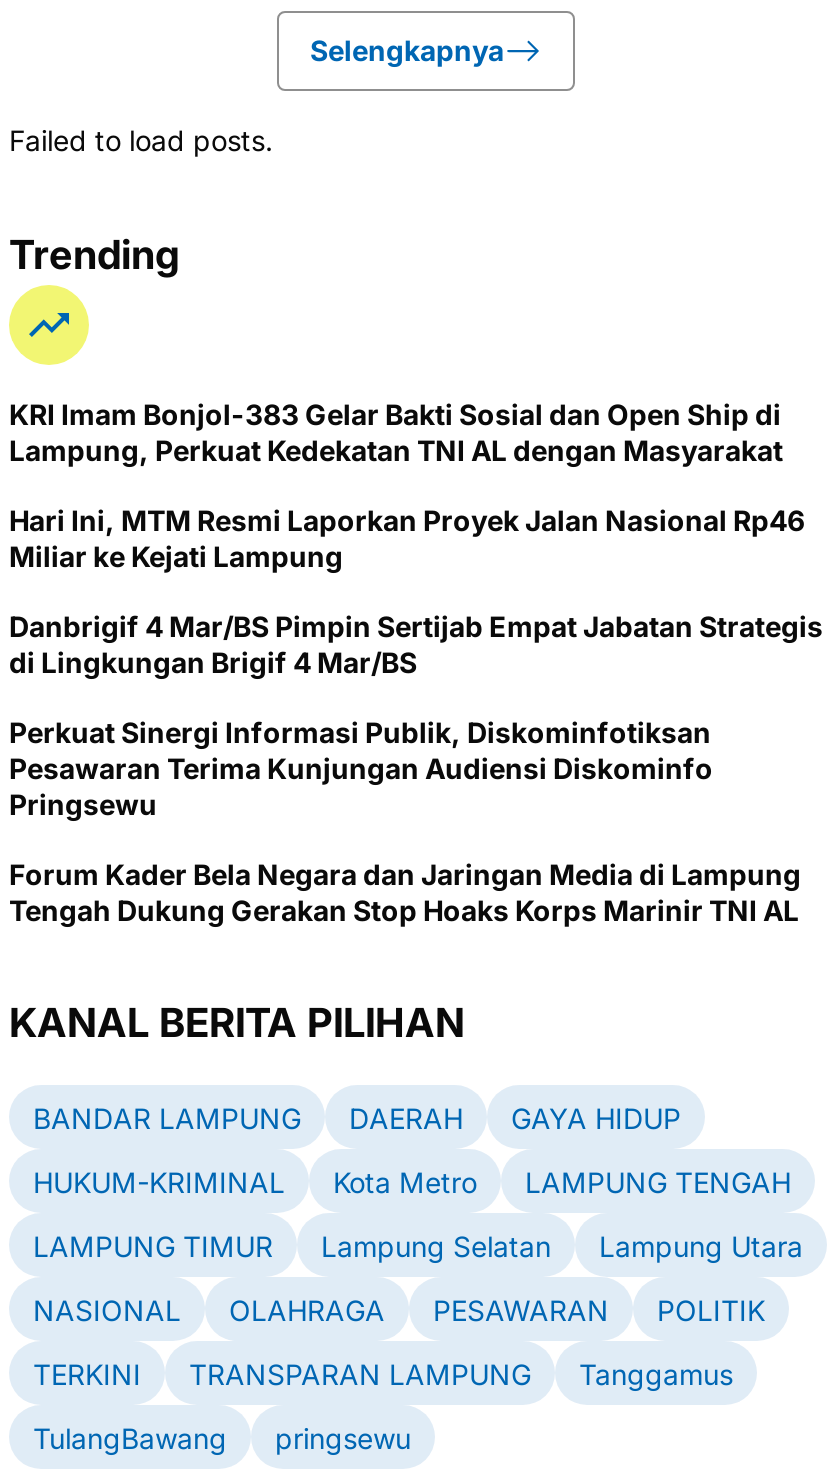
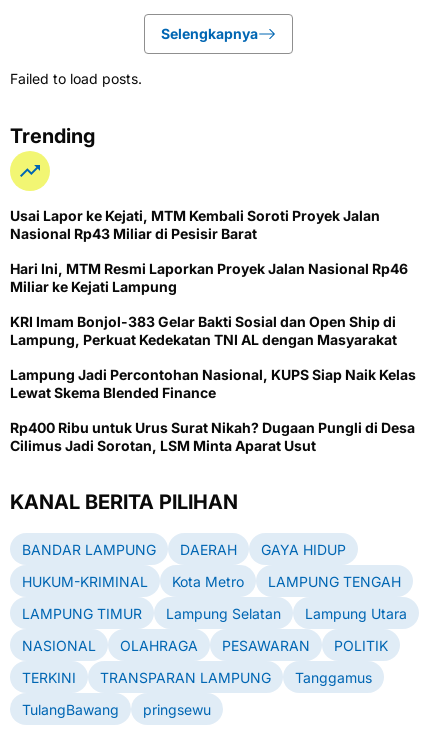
+ Usai Lapor ke Kejati, MTM Kembali Soroti Proyek Jalan
+ Nasional Rp43 Miliar di Pesisir Barat

moved down: KRI Imam Bonjol-383 Gelar Bakti Sosial dan Open Ship di | Lampung, Perkuat Kedekatan TNI AL dengan Masyarakat

- Danbrigif 4 Mar/BS Pimpin Sertijab Empat Jabatan Strategis
- di Lingkungan Brigif 4 Mar/BS

- Perkuat Sinergi Informasi Publik, Diskominfotiksan
- Pesawaran Terima Kunjungan Audiensi Diskominfo
- Pringsewu
+ Lampung Jadi Percontohan Nasional, KUPS Siap Naik Kelas
+ Lewat Skema Blended Finance

- Forum Kader Bela Negara dan Jaringan Media di Lampung
- Tengah Dukung Gerakan Stop Hoaks Korps Marinir TNI AL
+ Rp400 Ribu untuk Urus Surat Nikah? Dugaan Pungli di Desa
+ Cilimus Jadi Sorotan, LSM Minta Aparat Usut
